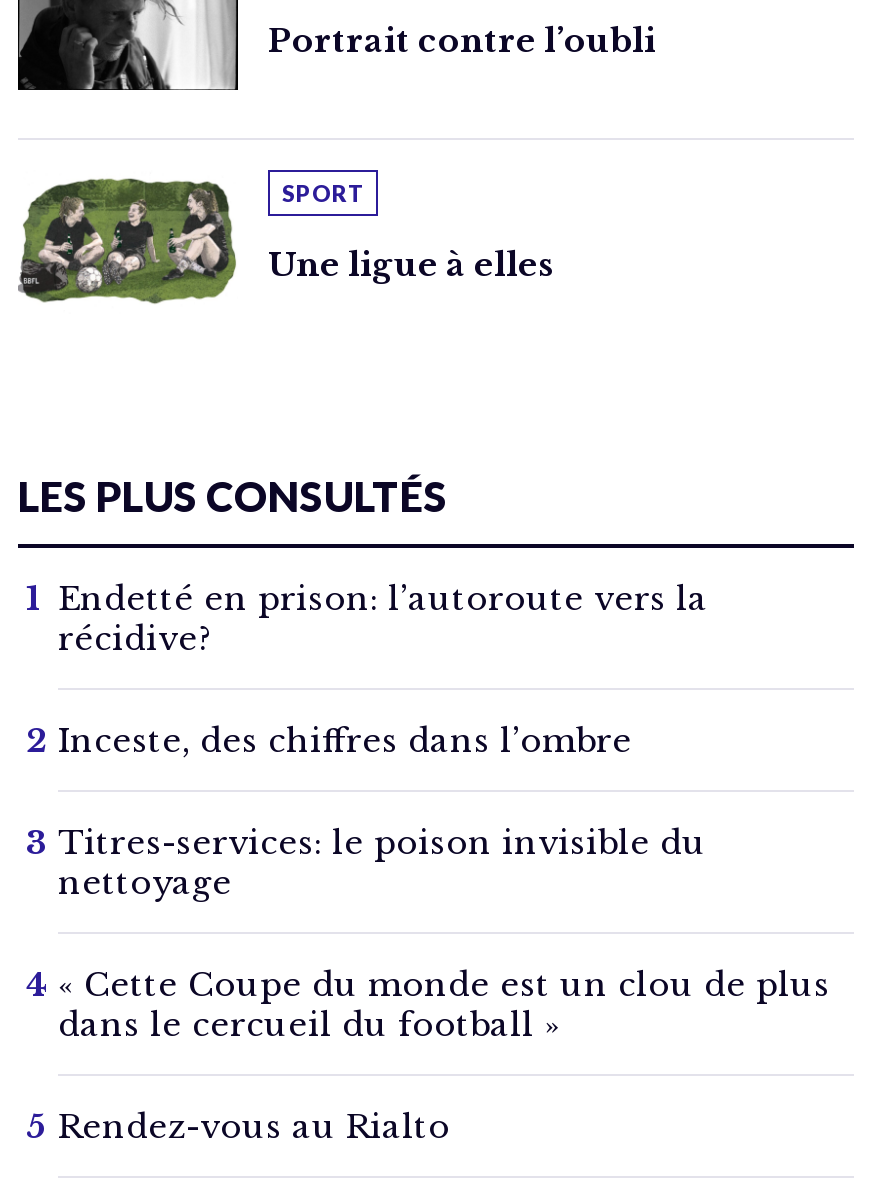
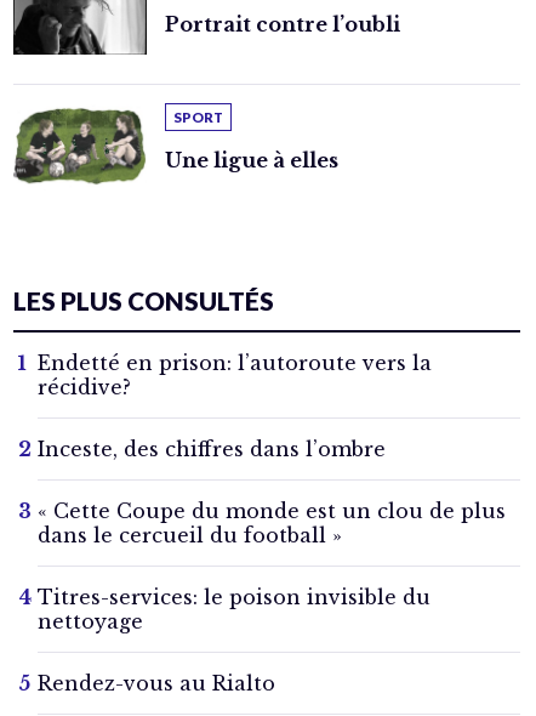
moved down: Titres-services: le poison invisible du | nettoyage

moved up: « Cette Coupe du monde est un clou de plus | dans le cercueil du football »
